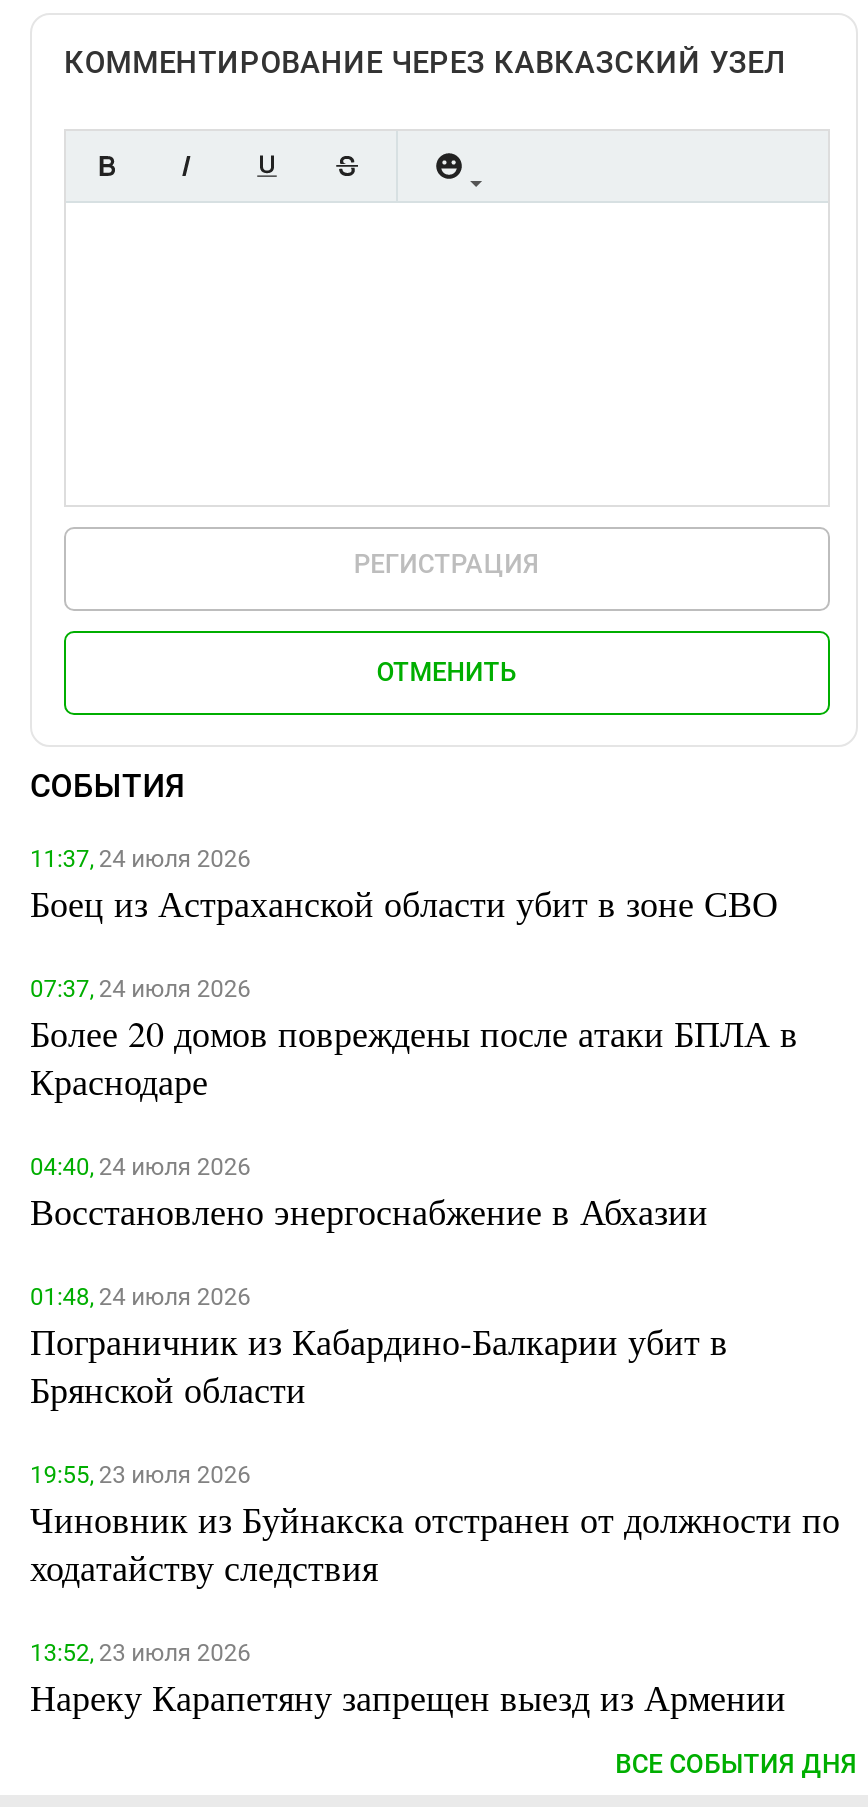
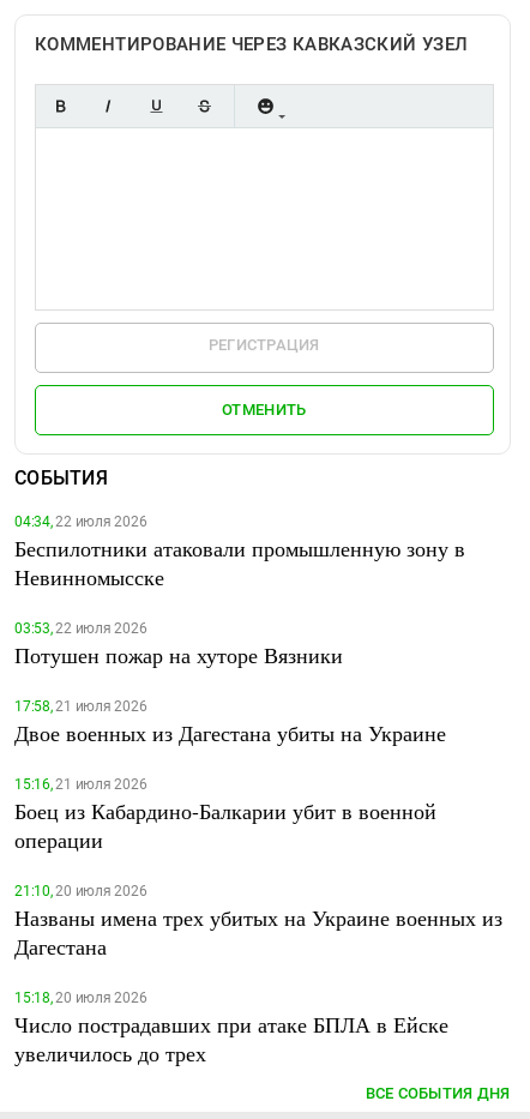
- 11:37, 24 июля 2026
- Боец из Астраханской области убит в зоне СВО
+ 04:34, 22 июля 2026
+ Беспилотники атаковали промышленную зону в
+ Невинномысске

- 07:37, 24 июля 2026
- Более 20 домов повреждены после атаки БПЛА в
- Краснодаре
+ 03:53, 22 июля 2026
+ Потушен пожар на хуторе Вязники

- 04:40, 24 июля 2026
- Восстановлено энергоснабжение в Абхазии
+ 17:58, 21 июля 2026
+ Двое военных из Дагестана убиты на Украине

- 01:48, 24 июля 2026
- Пограничник из Кабардино-Балкарии убит в
- Брянской области
+ 15:16, 21 июля 2026
+ Боец из Кабардино-Балкарии убит в военной
+ операции

- 19:55, 23 июля 2026
- Чиновник из Буйнакска отстранен от должности по
- ходатайству следствия
+ 21:10, 20 июля 2026
+ Названы имена трех убитых на Украине военных из
+ Дагестана

- 13:52, 23 июля 2026
- Нареку Карапетяну запрещен выезд из Армении
+ 15:18, 20 июля 2026
+ Число пострадавших при атаке БПЛА в Ейске
+ увеличилось до трех
